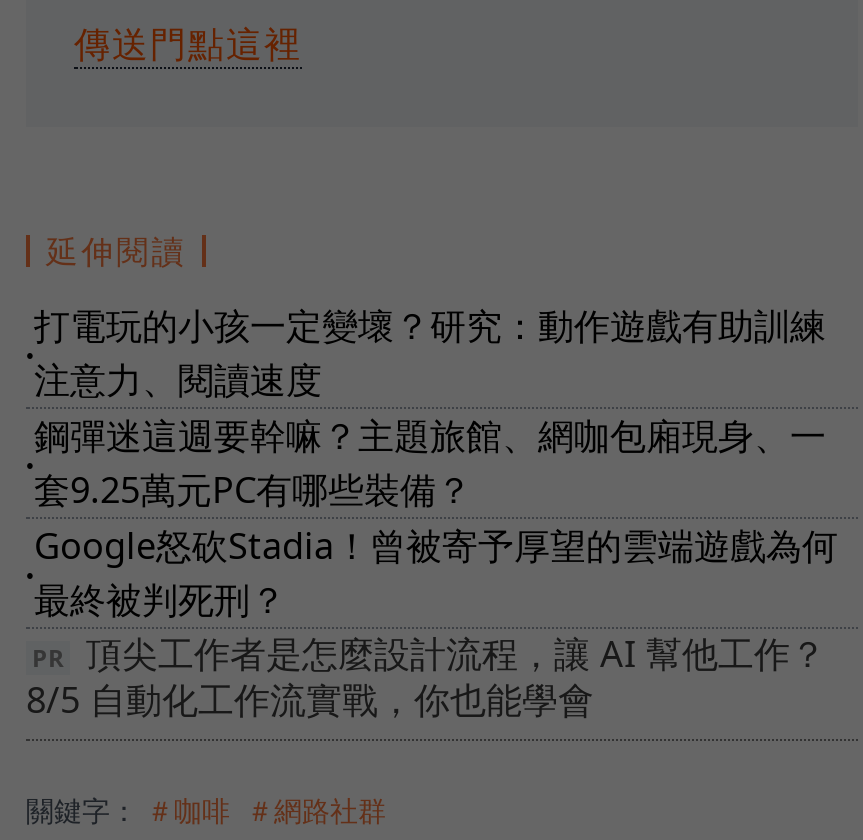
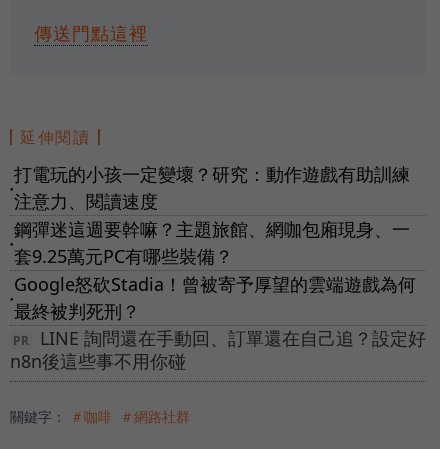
- 頂尖工作者是怎麼設計流程，讓 AI 幫他工作？
- 8/5 自動化工作流實戰，你也能學會
+ LINE 詢問還在手動回、訂單還在自己追？設定好
+ n8n後這些事不用你碰
